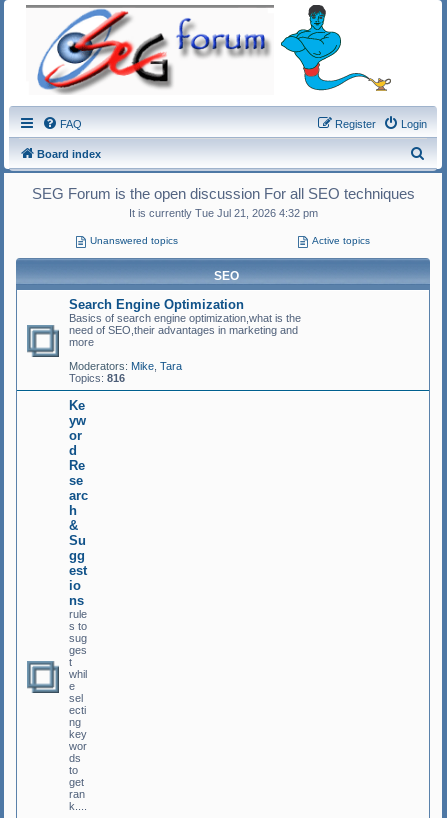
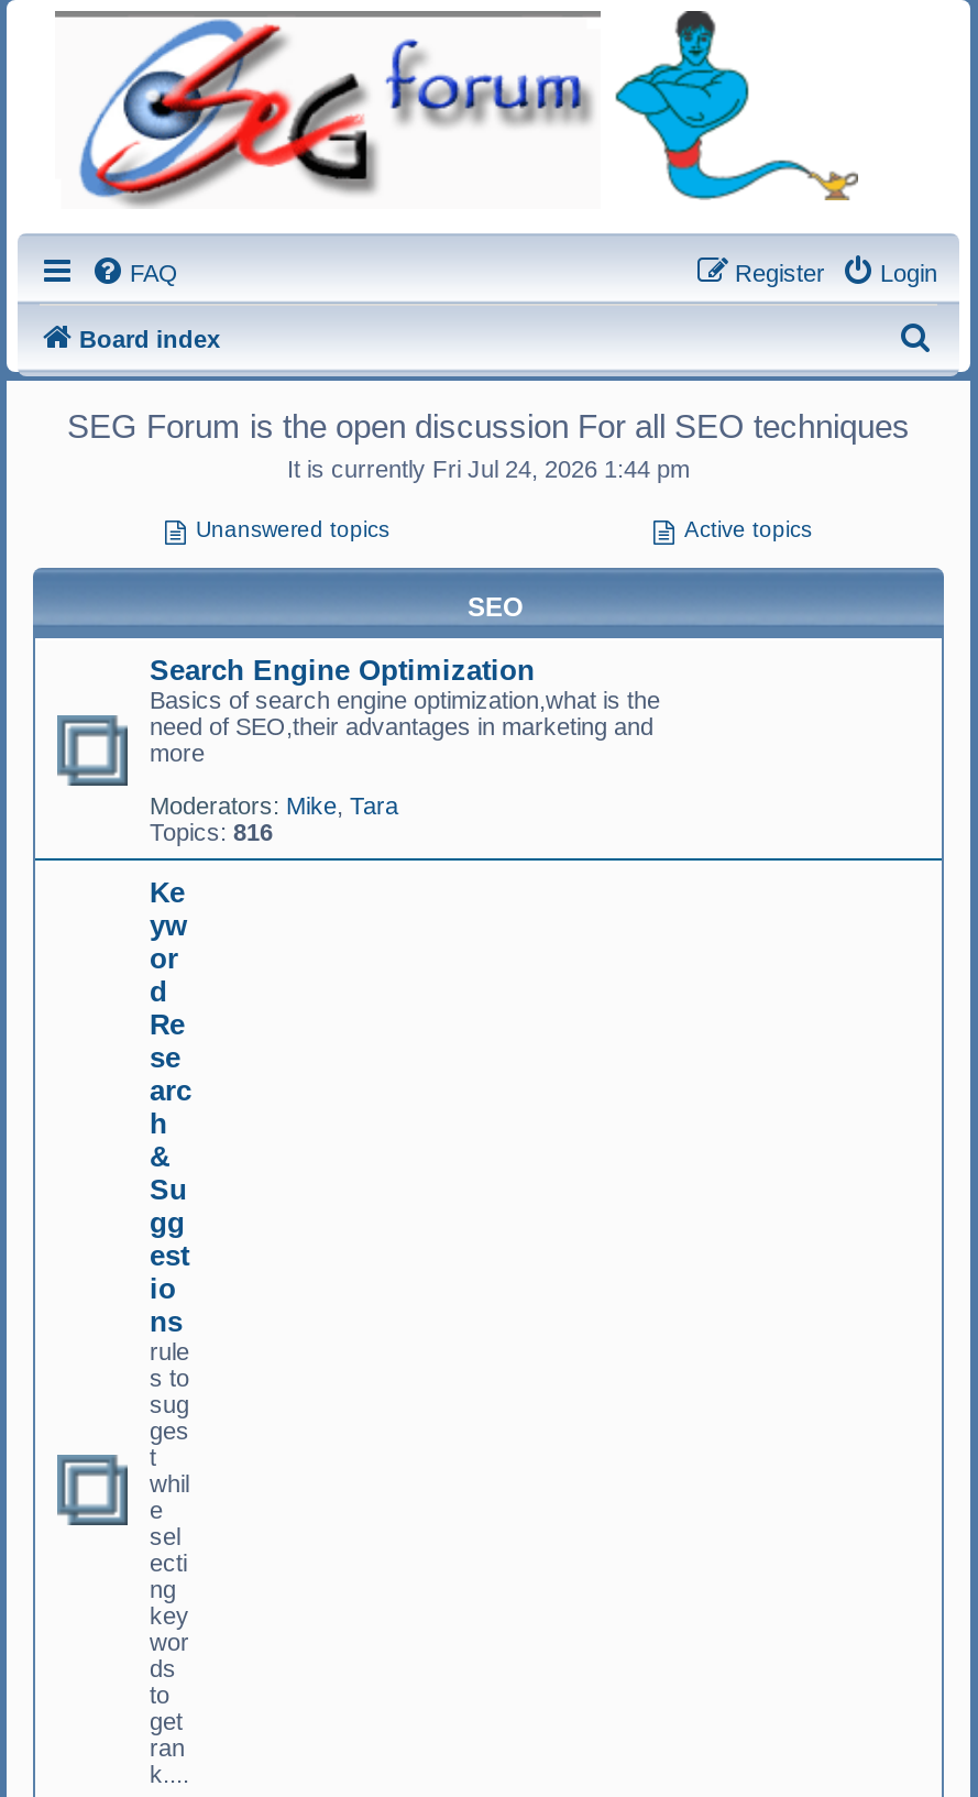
- It is currently Tue Jul 21, 2026 4:32 pm
+ It is currently Fri Jul 24, 2026 1:44 pm
